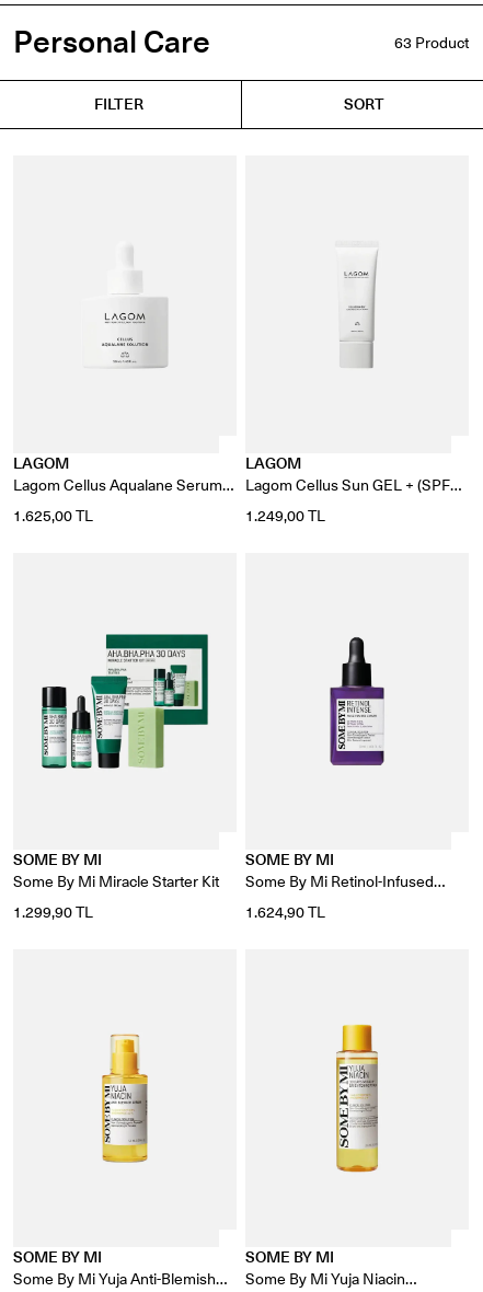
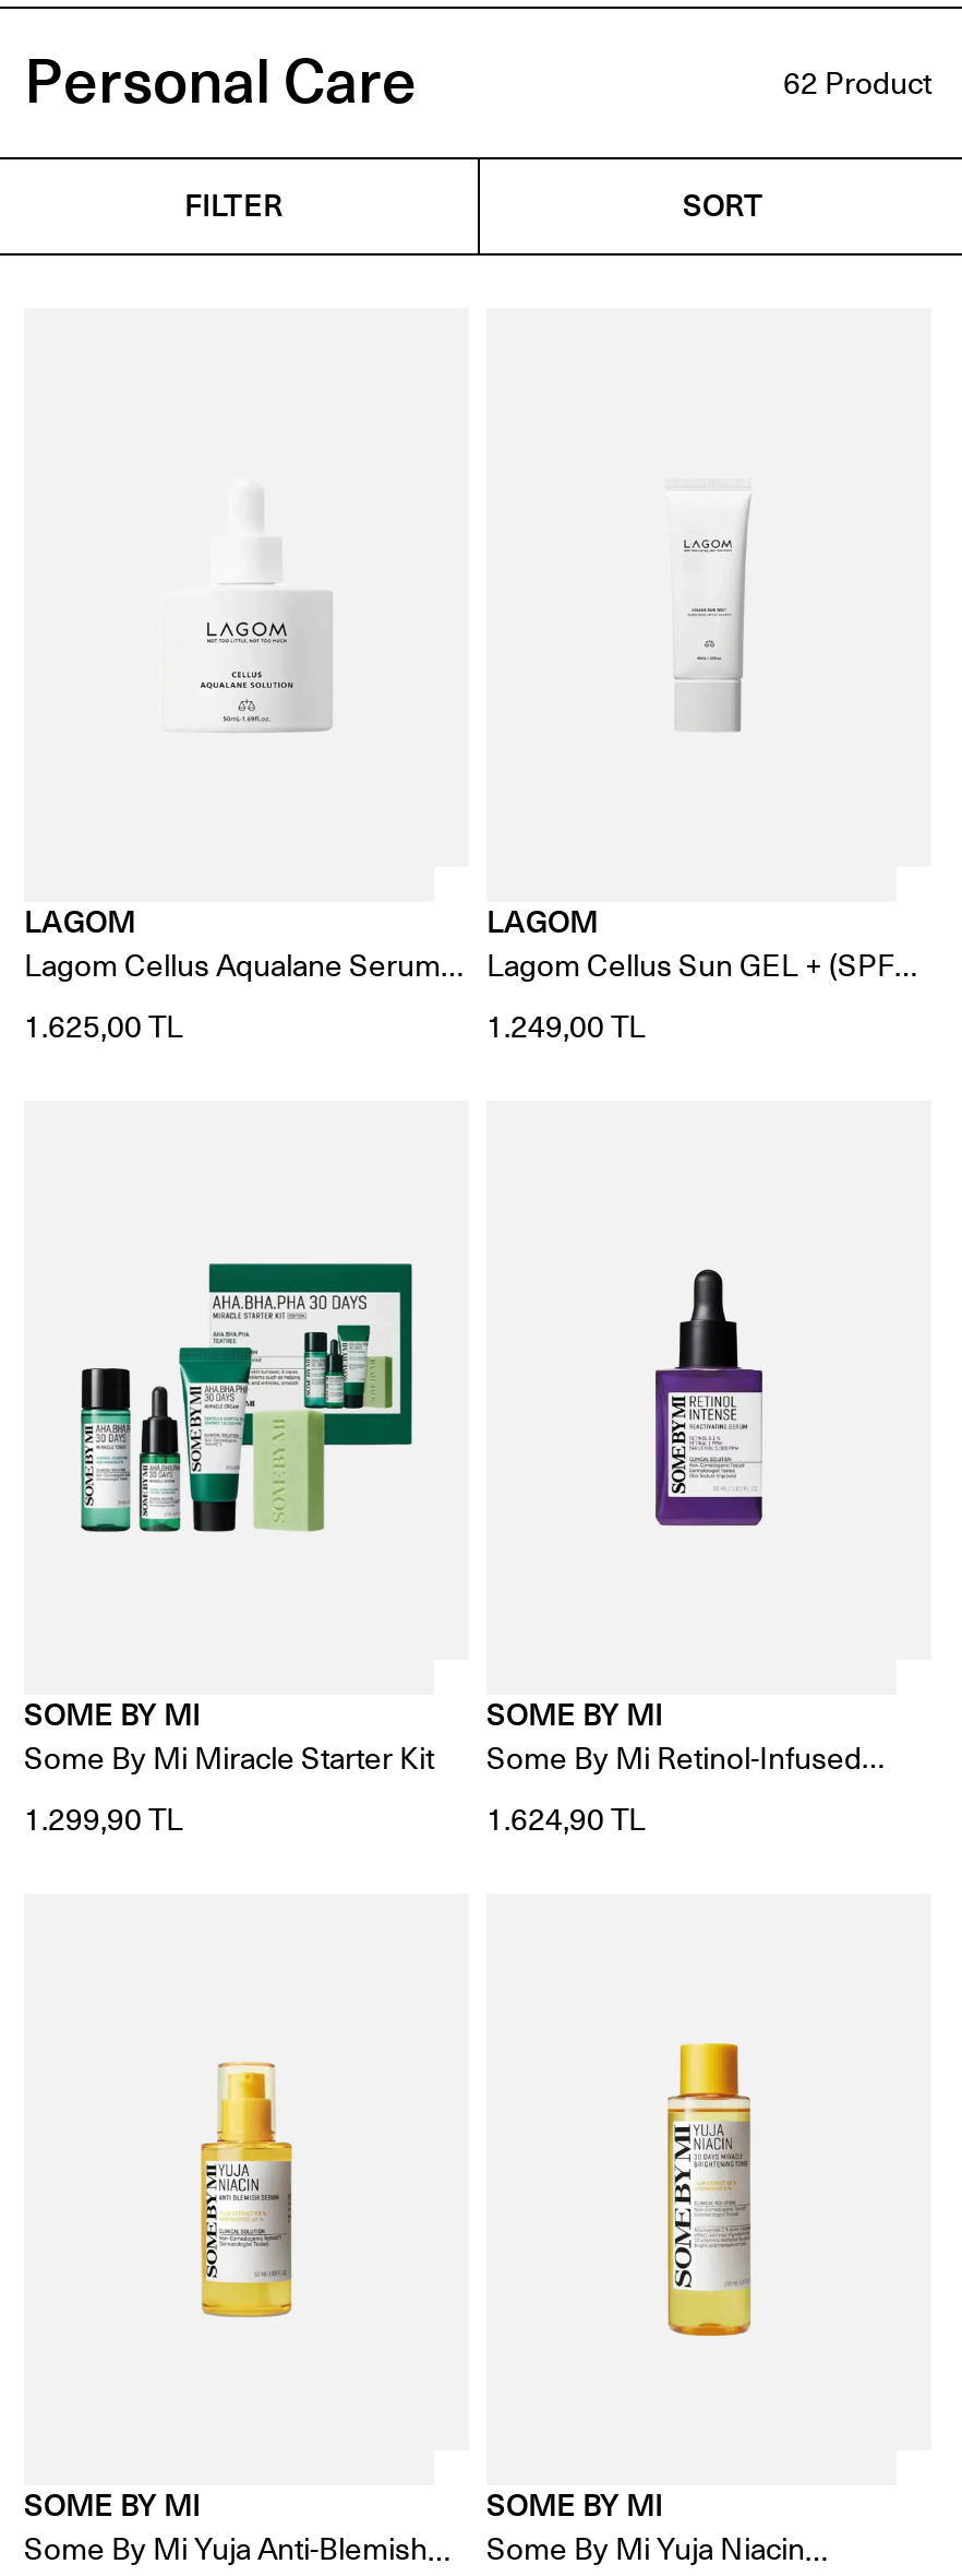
- 63 Product
+ 62 Product
